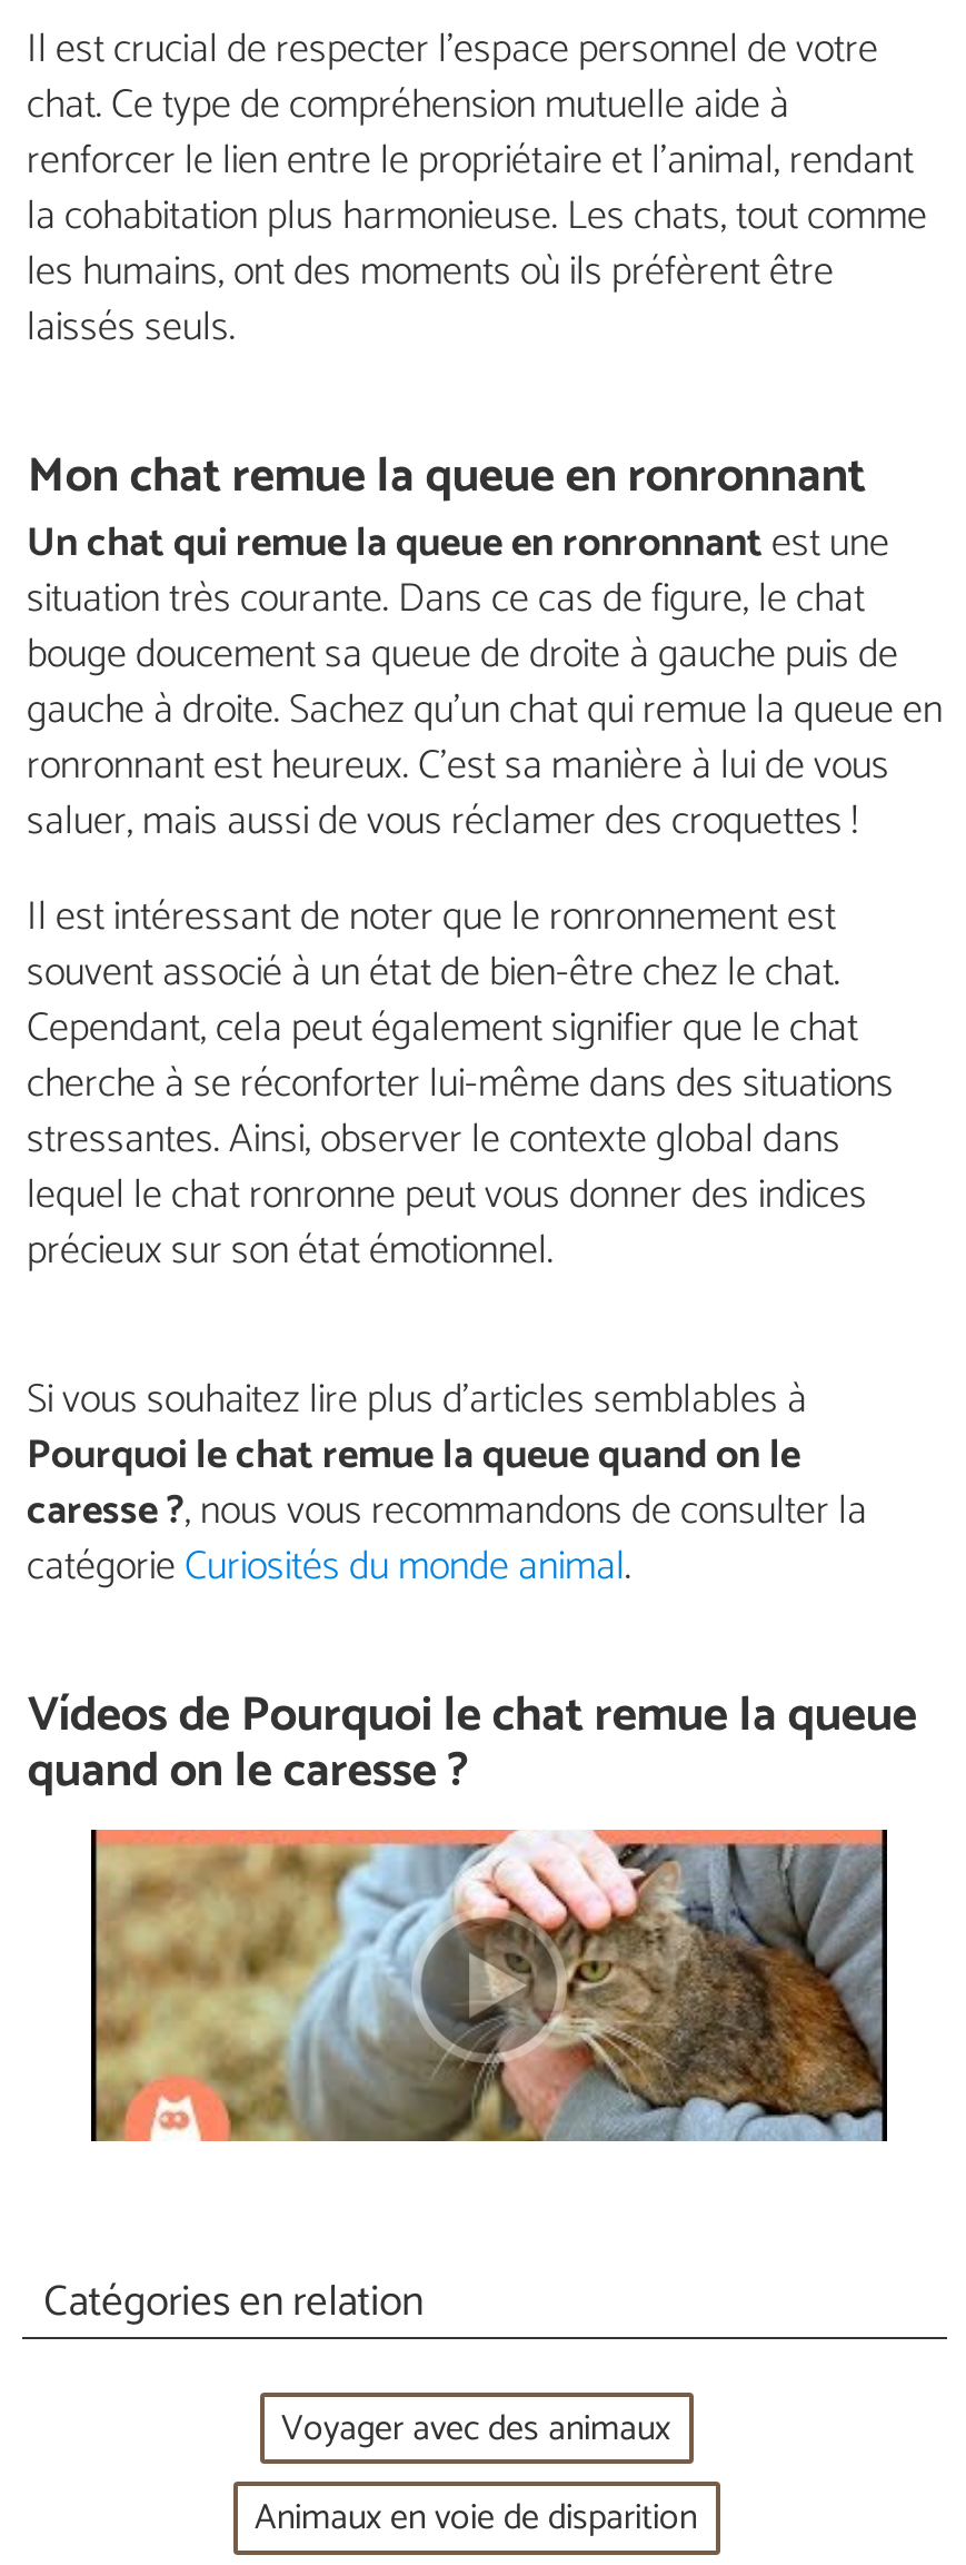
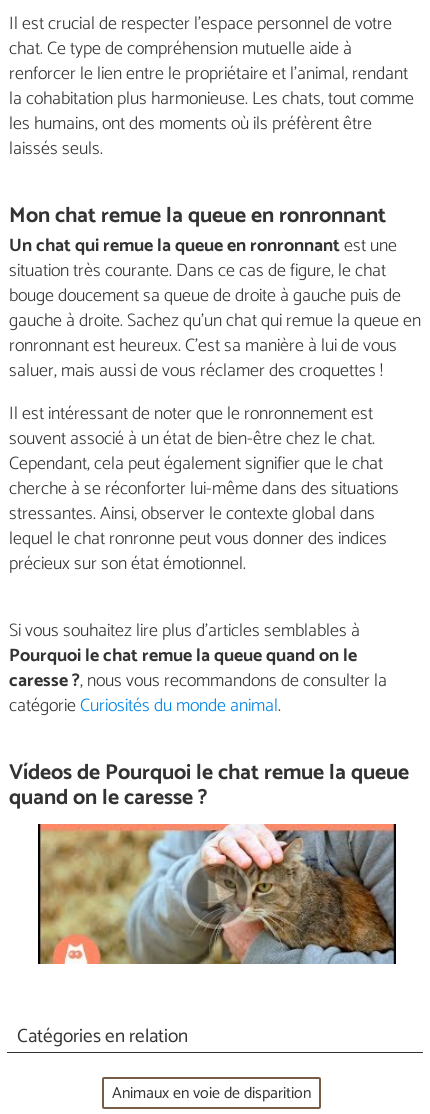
- Voyager avec des animaux
